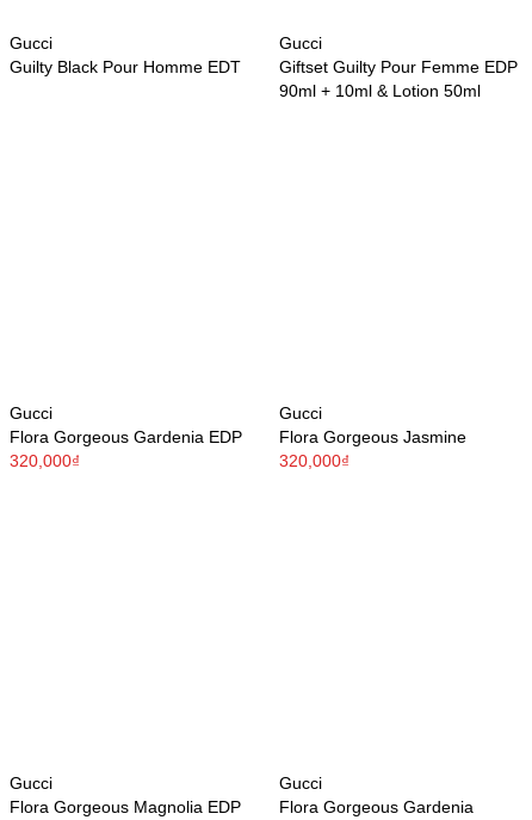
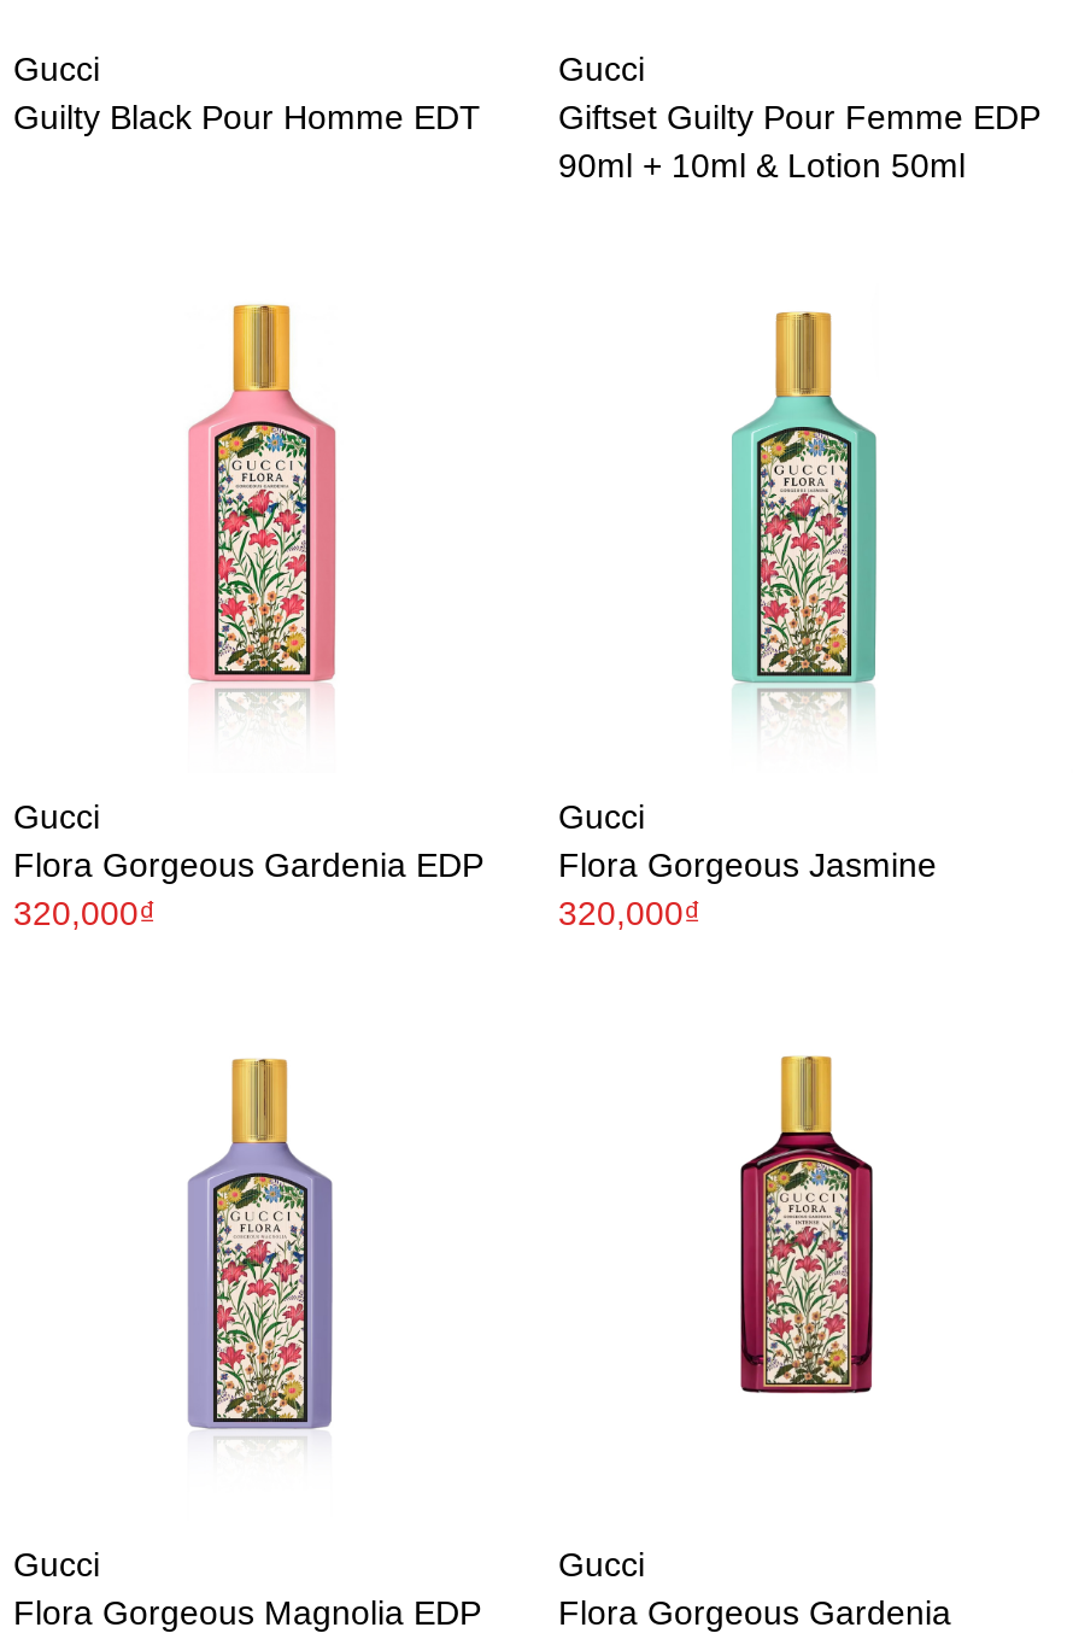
+ [image]

+ [image]

+ [image]

+ [image]
